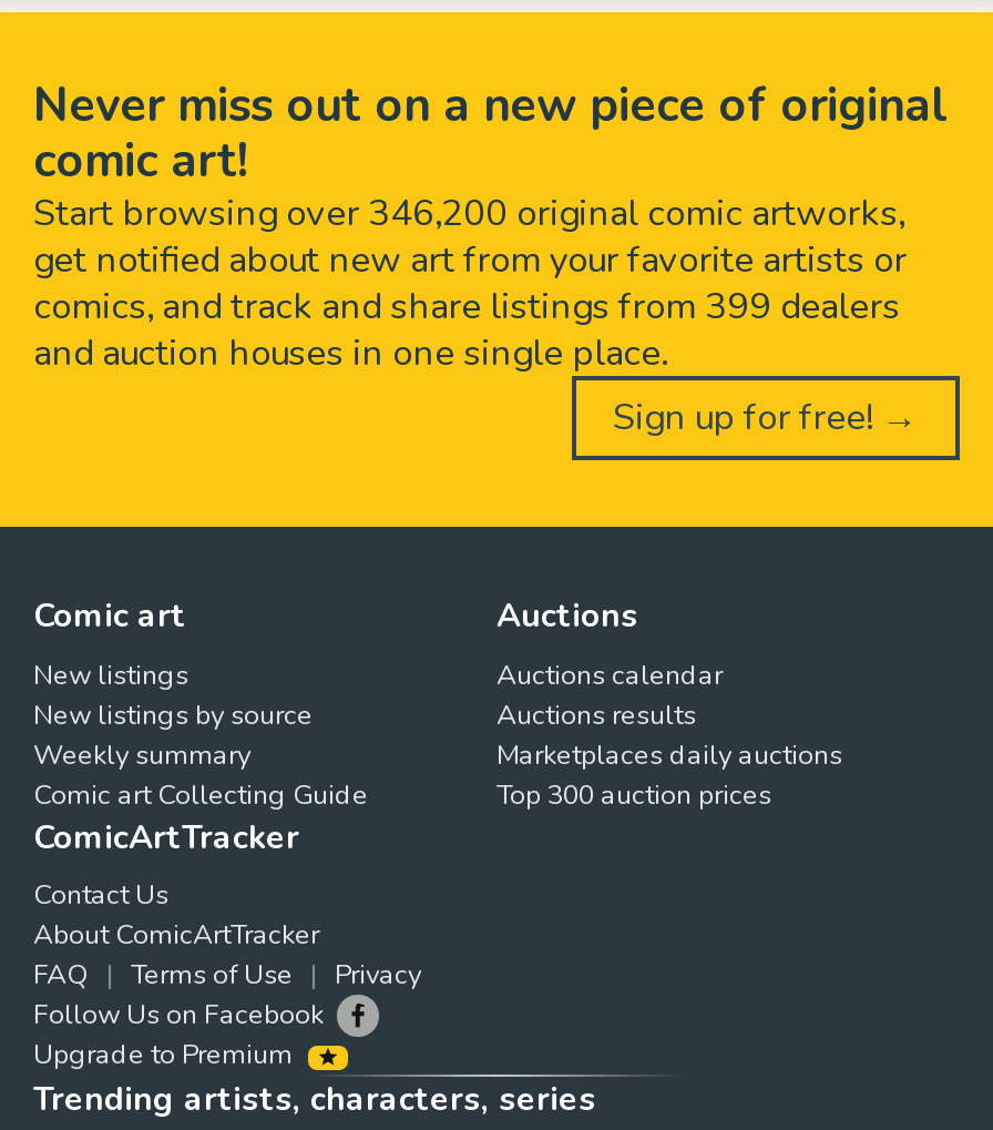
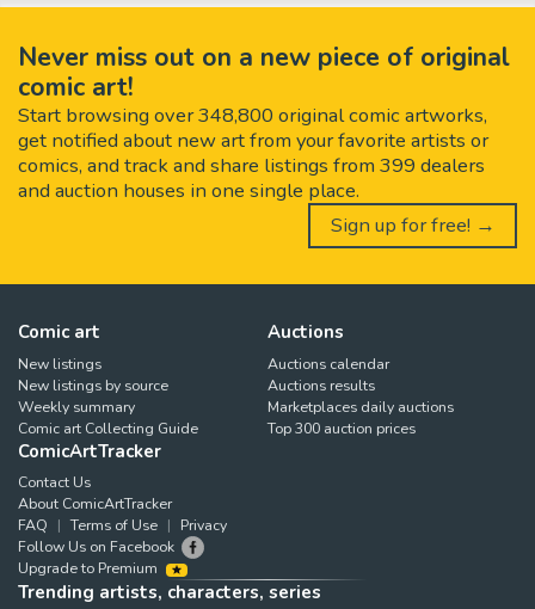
- Start browsing over 346,200 original comic artworks,
+ Start browsing over 348,800 original comic artworks,
